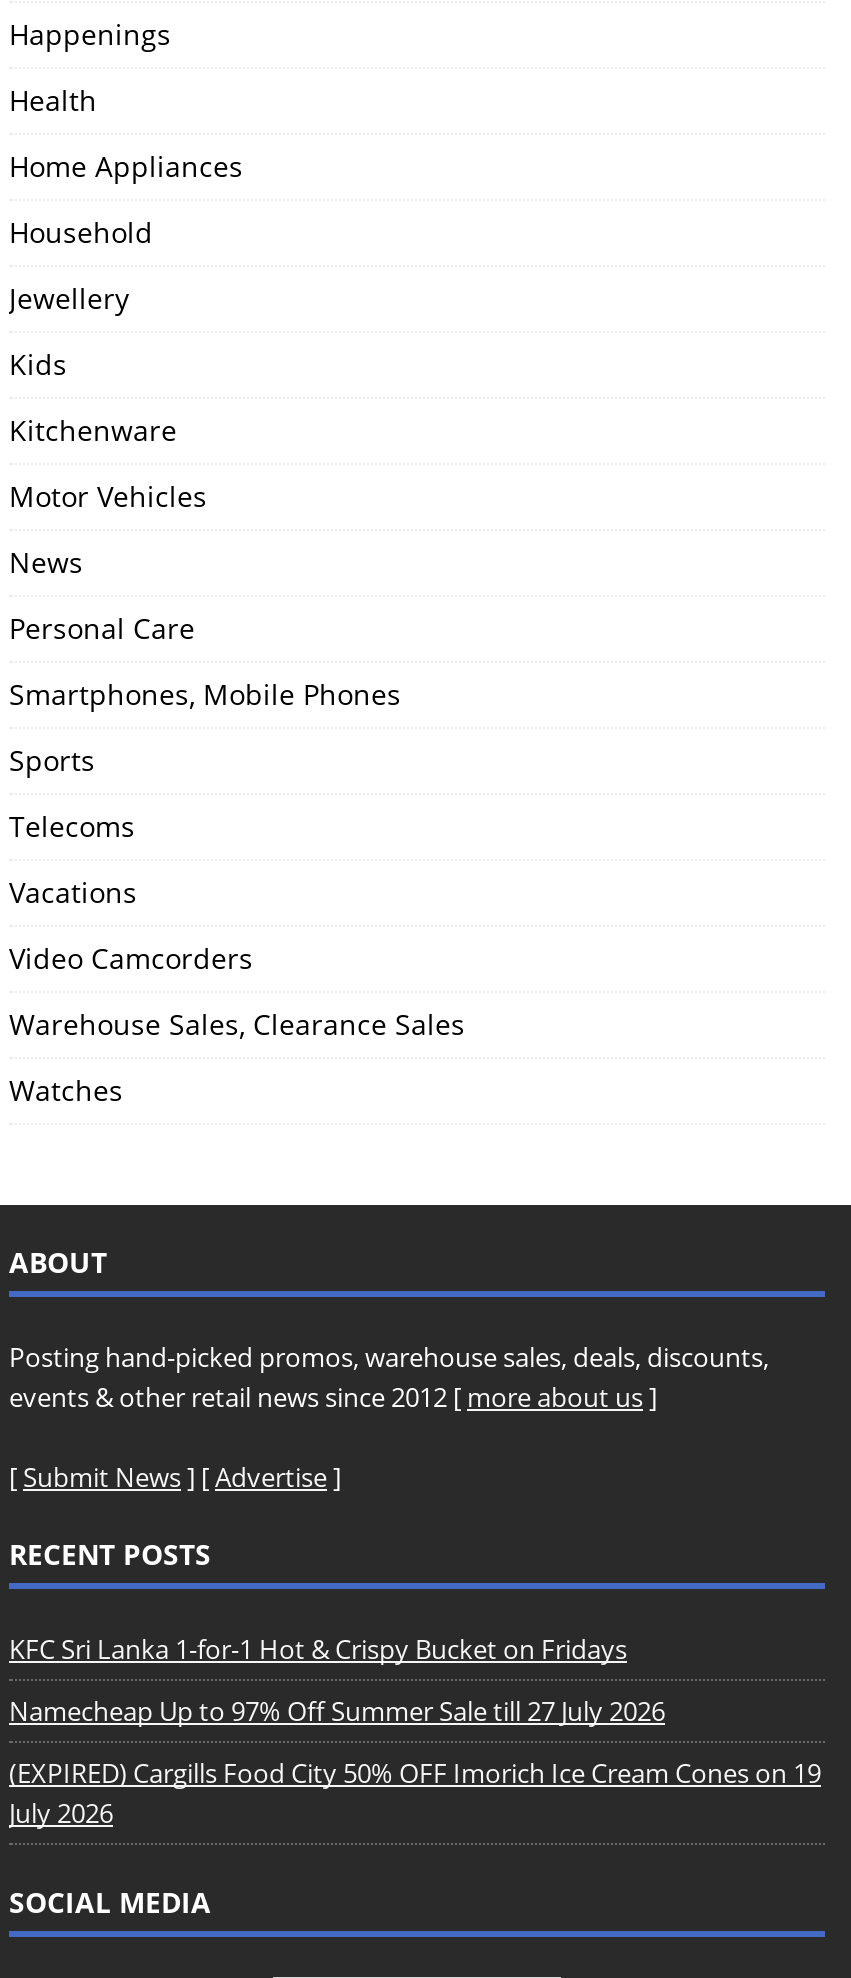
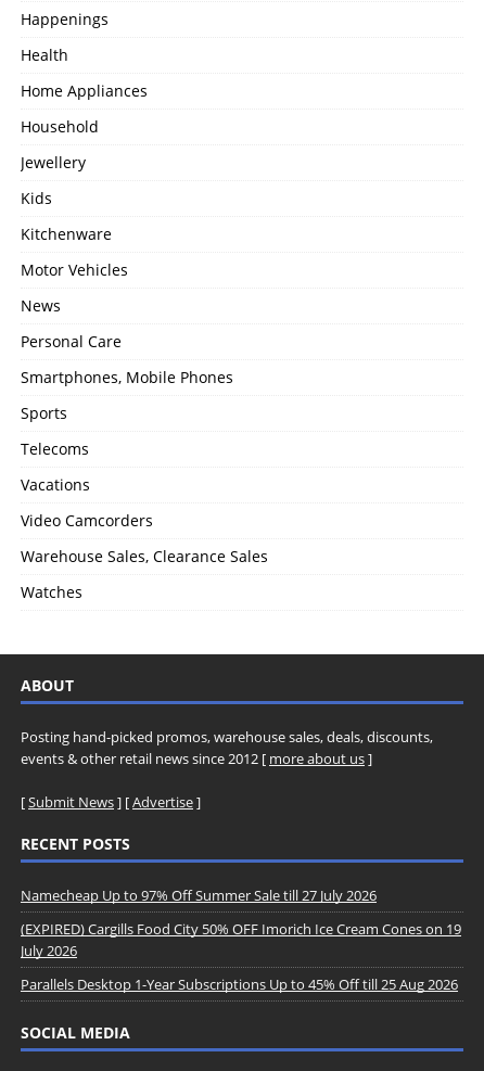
- KFC Sri Lanka 1-for-1 Hot & Crispy Bucket on Fridays

moved up: Namecheap Up to 97% Off Summer Sale till 27 July 2026 | (EXPIRED) Cargills Food City 50% OFF Imorich Ice Cream Cones on 19 | July 2026

+ Parallels Desktop 1-Year Subscriptions Up to 45% Off till 25 Aug 2026
